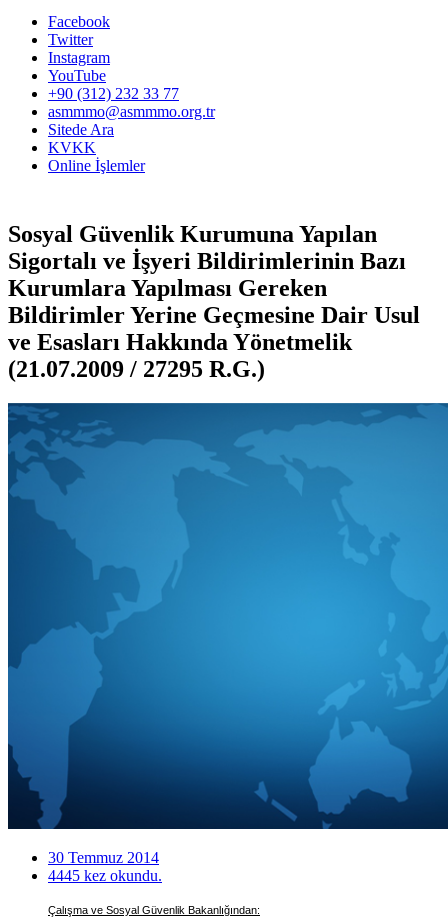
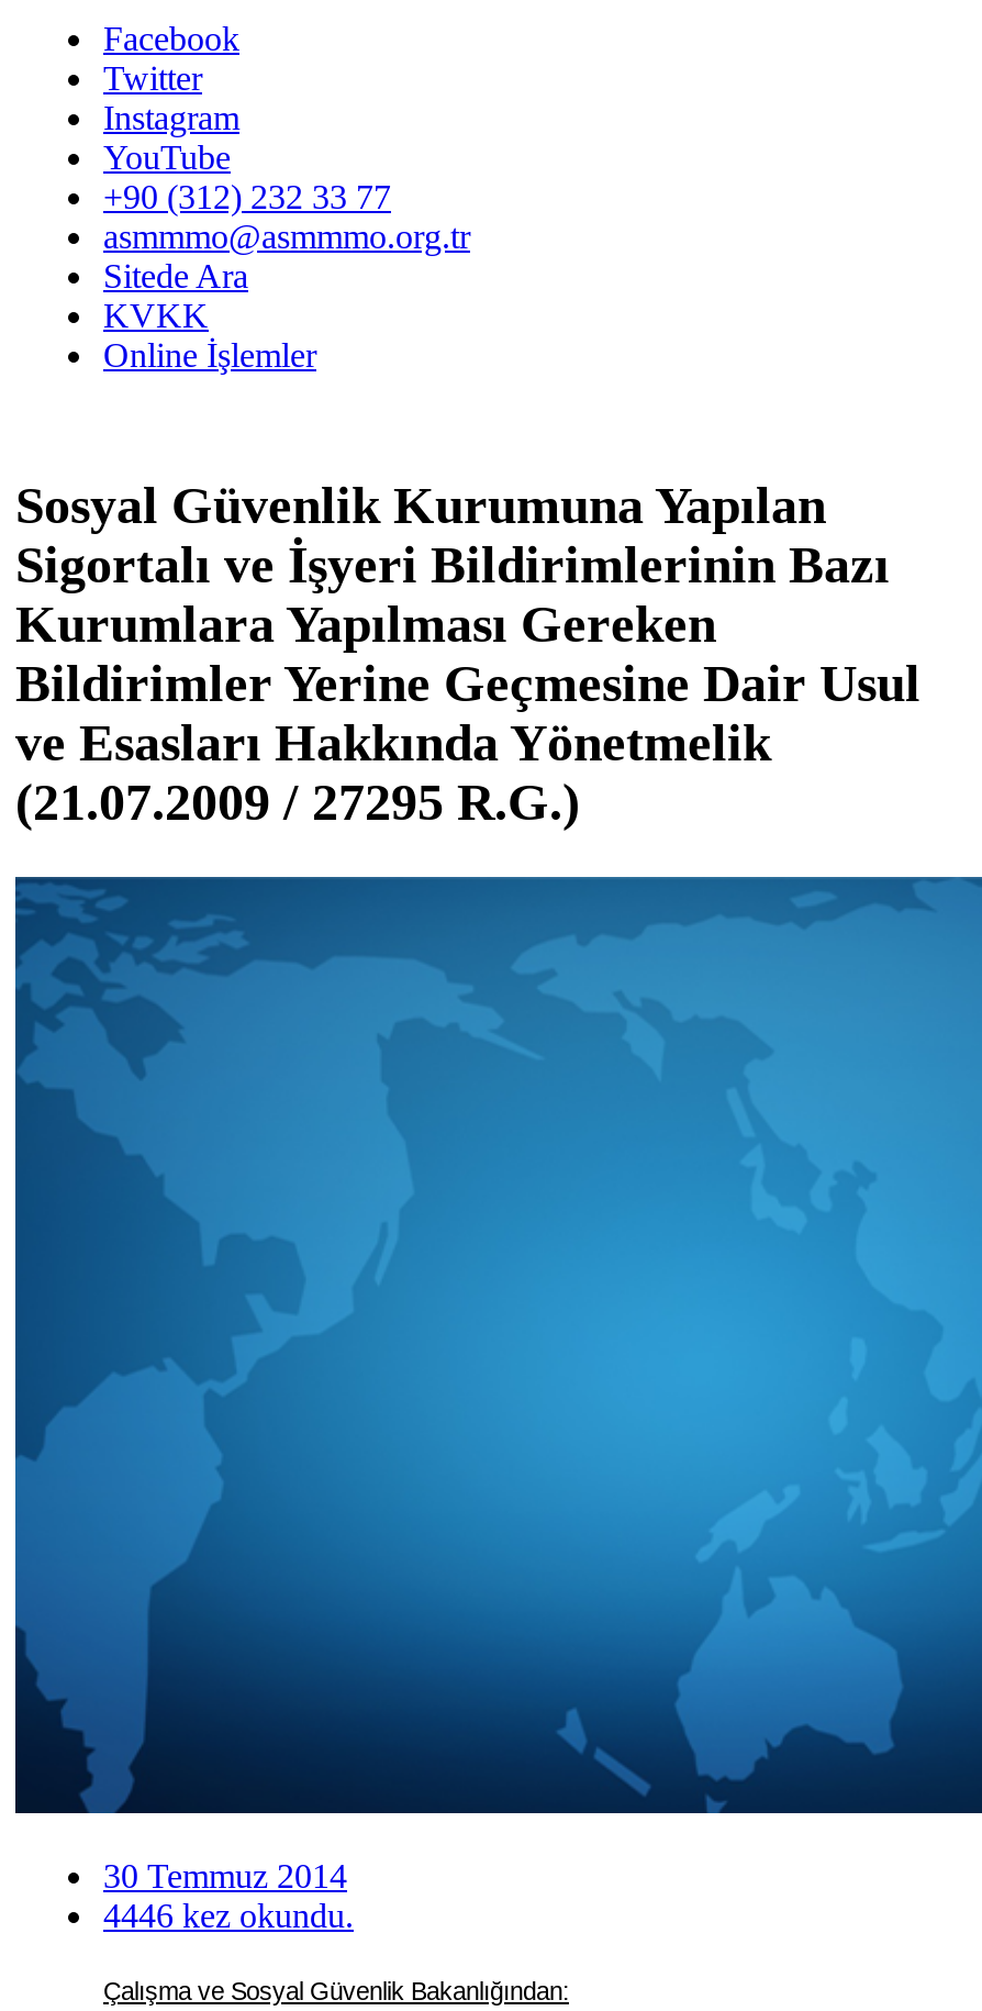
- 4445 kez okundu.
+ 4446 kez okundu.
